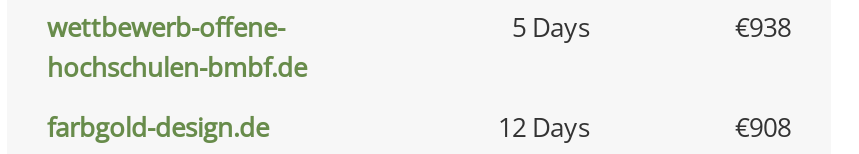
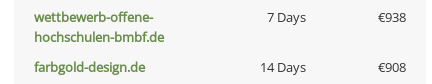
- 5 Days
+ 7 Days

- 12 Days
+ 14 Days
